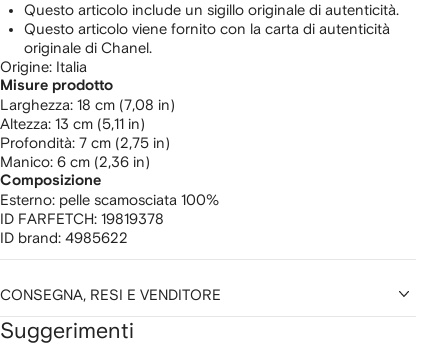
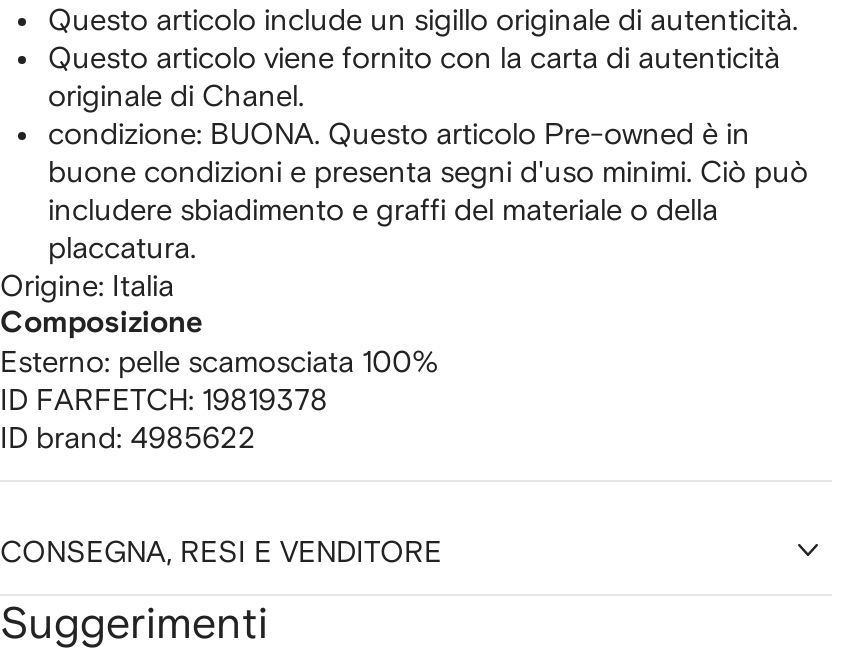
moved down: Origine: Italia

+ condizione: BUONA. Questo articolo Pre-owned è in
+ buone condizioni e presenta segni d'uso minimi. Ciò può
+ includere sbiadimento e graffi del materiale o della
+ placcatura.

- Misure prodotto
- larghezza: 18 cm (7,08 in)
- altezza: 13 cm (5,11 in)
- profondità: 7 cm (2,75 in)
- manico: 6 cm (2,36 in)
